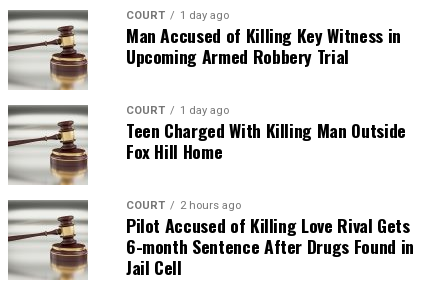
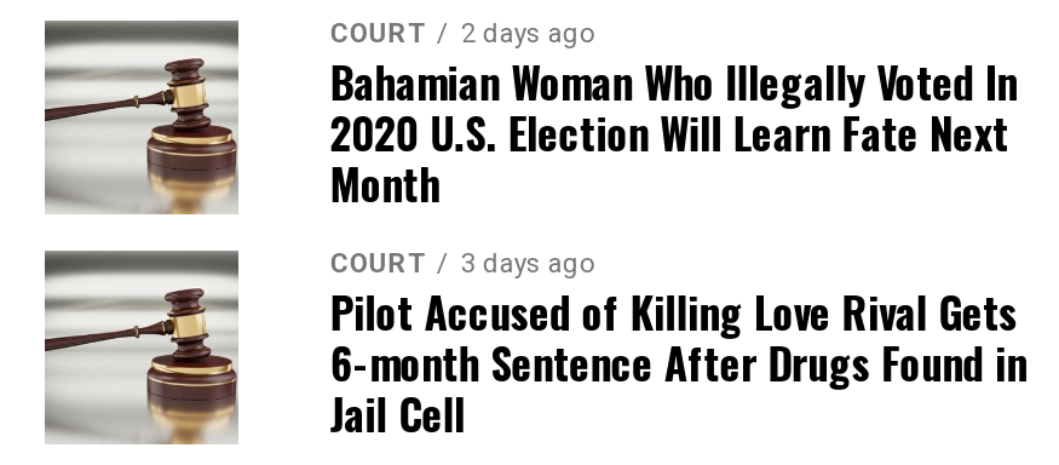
- 1 day ago
- Man Accused of Killing Key Witness in
- Upcoming Armed Robbery Trial
+ 2 days ago
+ Bahamian Woman Who Illegally Voted In
+ 2020 U.S. Election Will Learn Fate Next
+ Month

- 1 day ago
- Teen Charged With Killing Man Outside
- Fox Hill Home
- COURT
- 2 hours ago
+ 3 days ago
